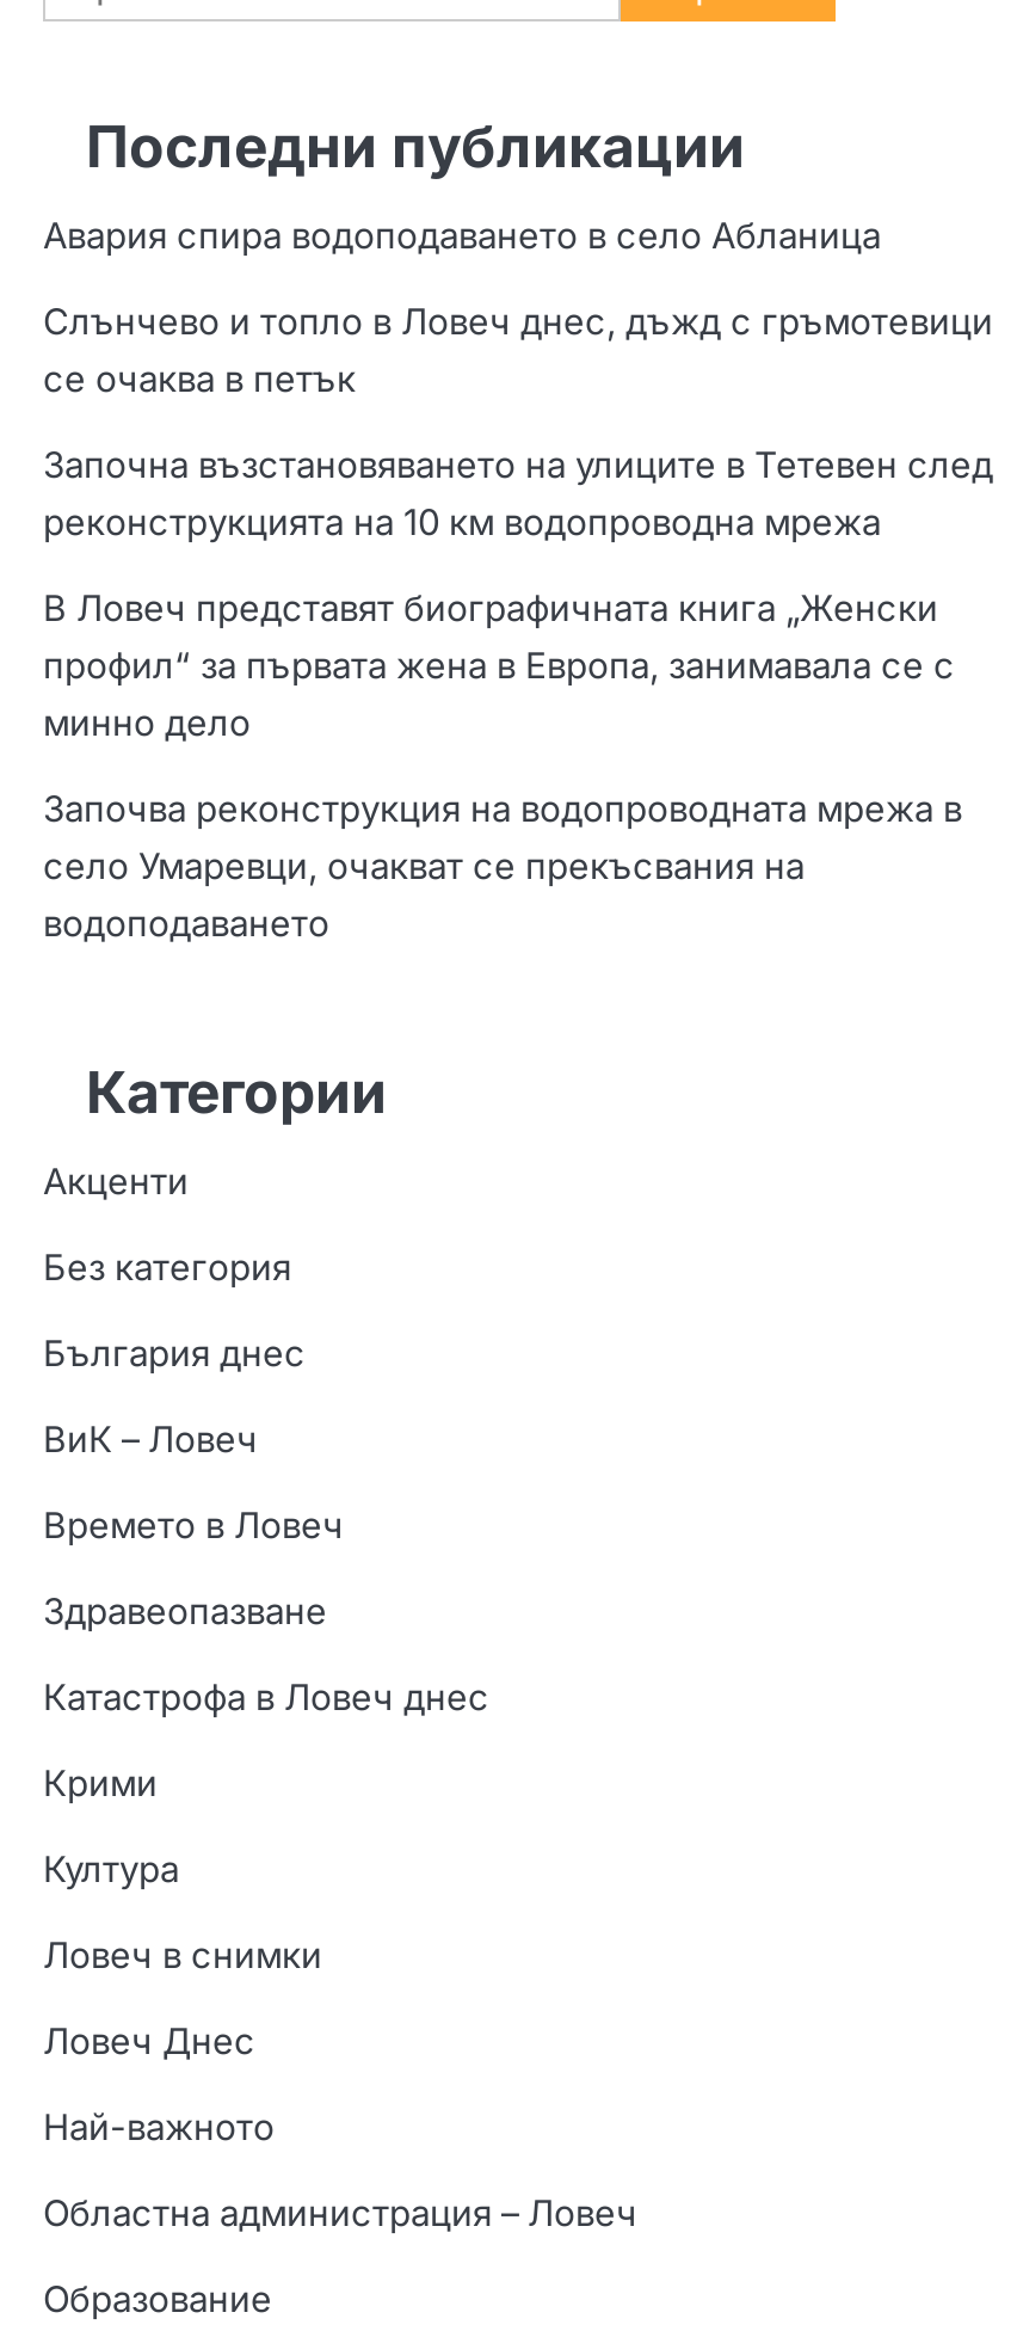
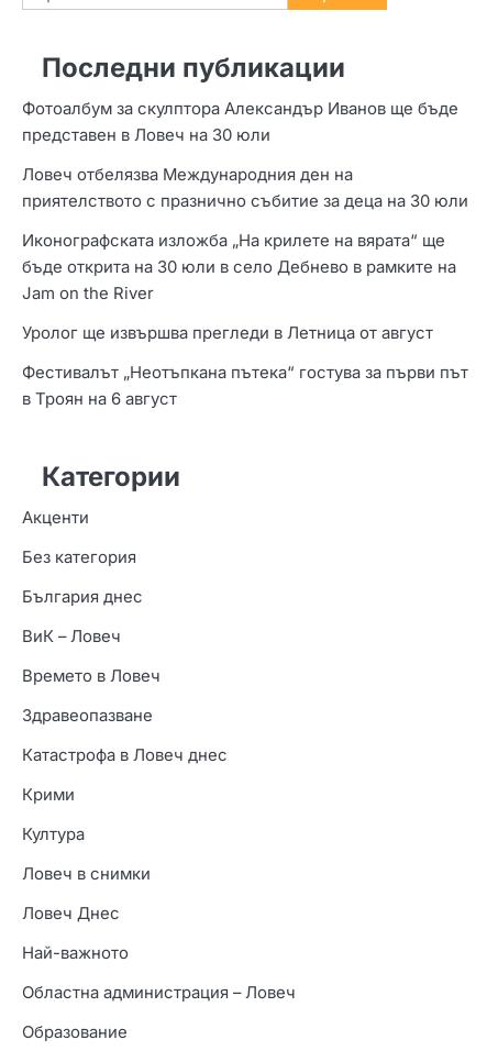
- Авария спира водоподаването в село Абланица
+ Фотоалбум за скулптора Александър Иванов ще бъде
+ представен в Ловеч на 30 юли

- Слънчево и топло в Ловеч днес, дъжд с гръмотевици
- се очаква в петък
+ Ловеч отбелязва Международния ден на
+ приятелството с празнично събитие за деца на 30 юли

- Започна възстановяването на улиците в Тетевен след
- реконструкцията на 10 км водопроводна мрежа
+ Иконографската изложба „На крилете на вярата“ ще
+ бъде открита на 30 юли в село Дебнево в рамките на
+ Jam on the River

- В Ловеч представят биографичната книга „Женски
- профил“ за първата жена в Европа, занимавала се с
- минно дело
+ Уролог ще извършва прегледи в Летница от август

- Започва реконструкция на водопроводната мрежа в
- село Умаревци, очакват се прекъсвания на
- водоподаването
+ Фестивалът „Неотъпкана пътека“ гостува за първи път
+ в Троян на 6 август
